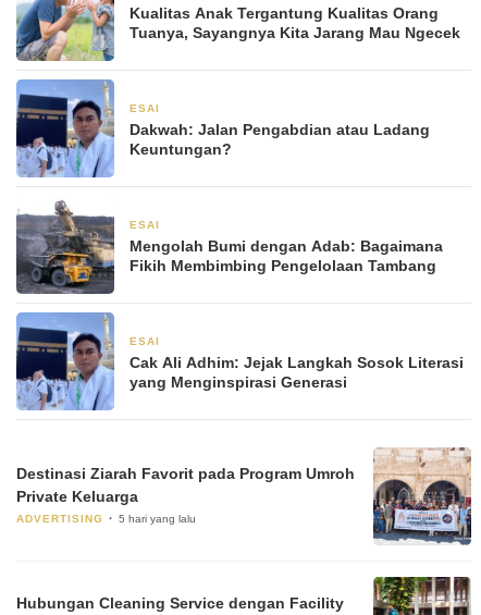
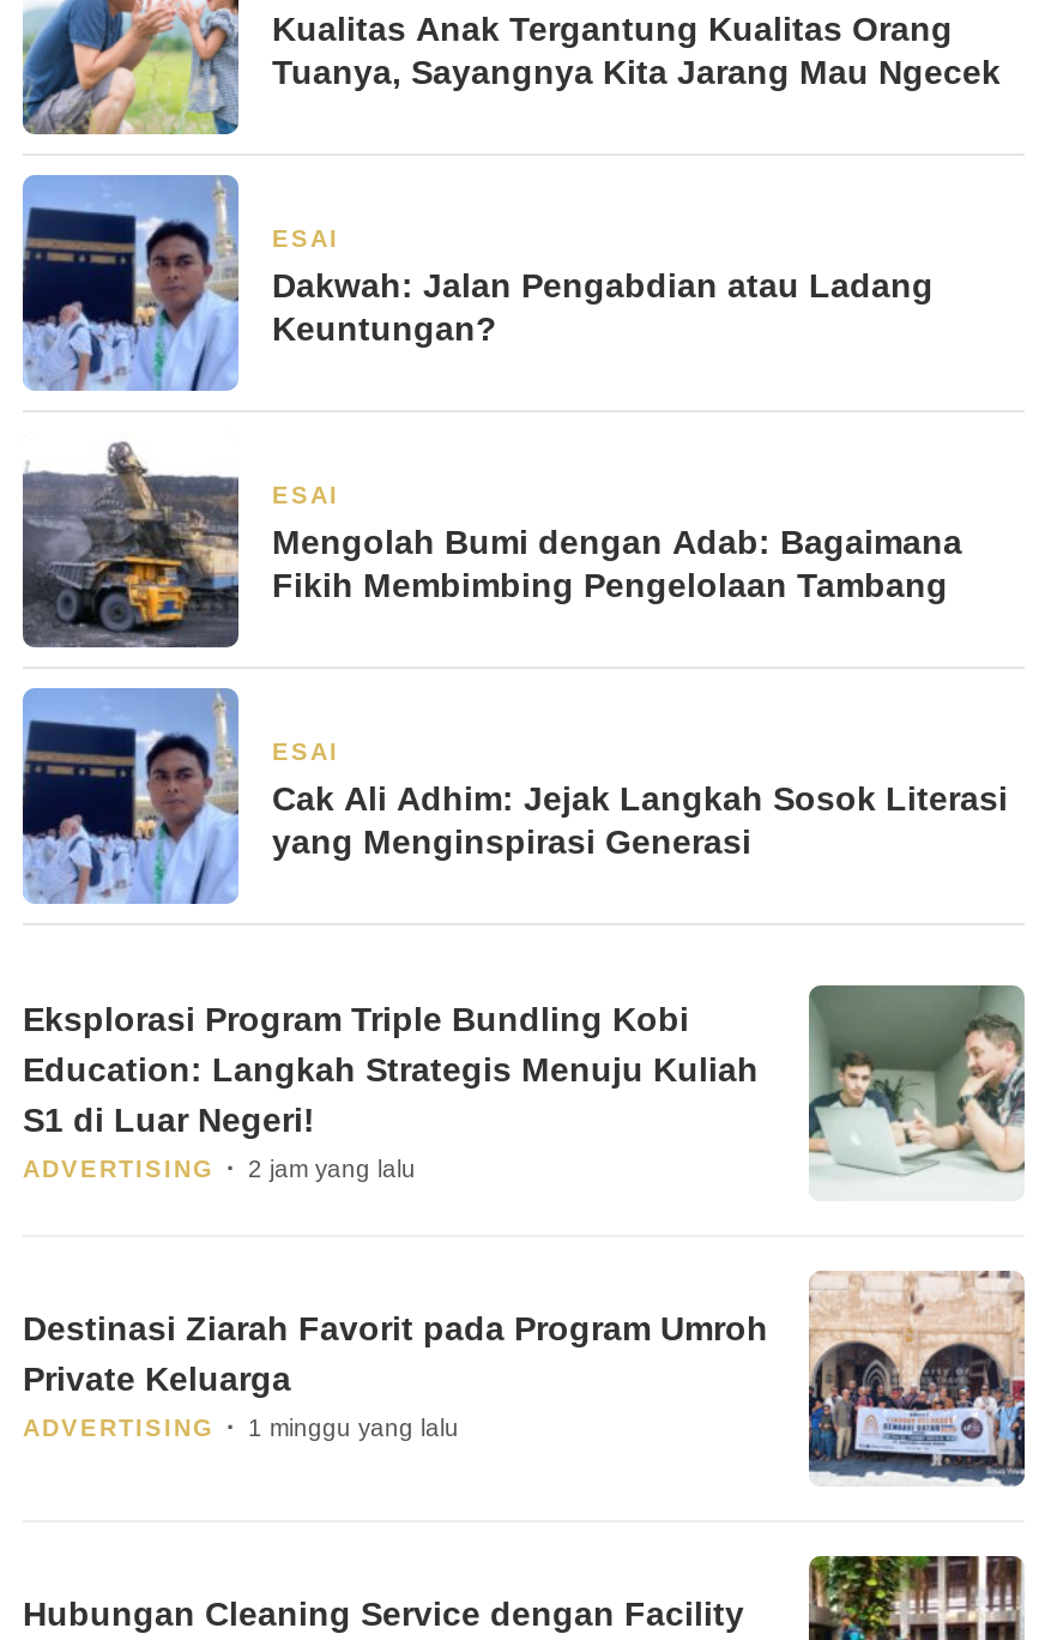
+ [image]
+ Eksplorasi Program Triple Bundling Kobi
+ Education: Langkah Strategis Menuju Kuliah
+ S1 di Luar Negeri!
+ ADVERTISING
+ 2 jam yang lalu

- 5 hari yang lalu
+ 1 minggu yang lalu
